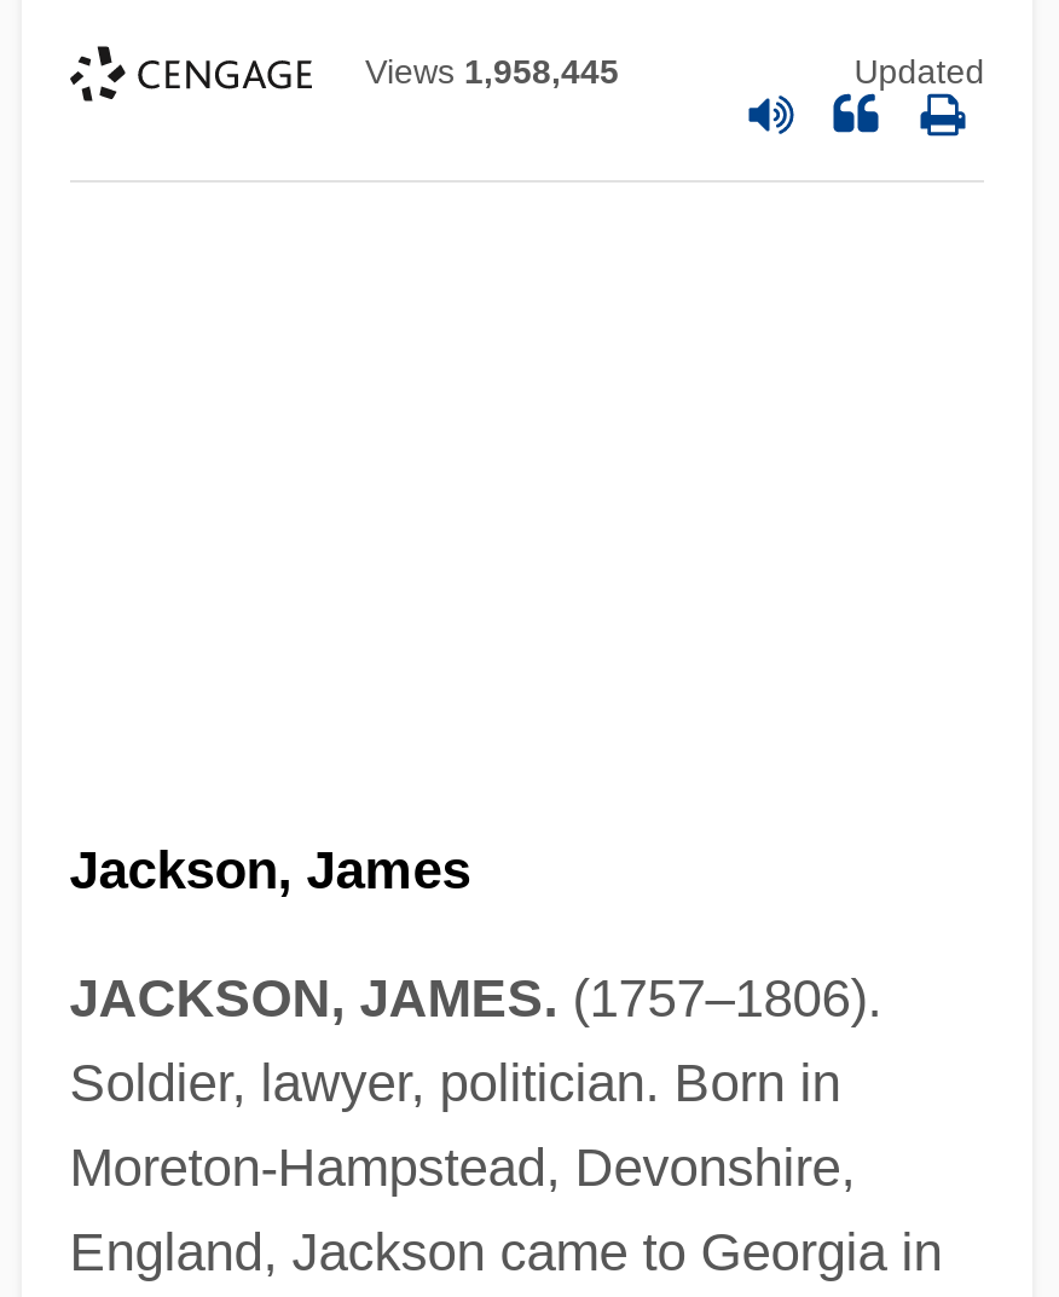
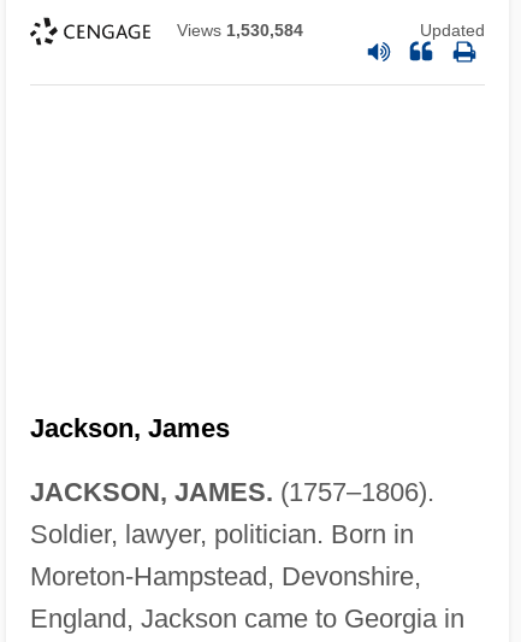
- Views 1,958,445
+ Views 1,530,584
